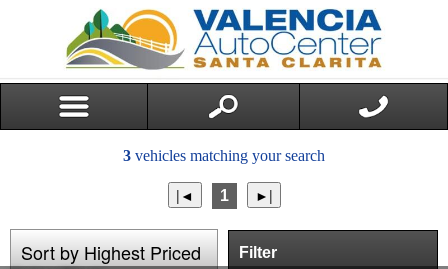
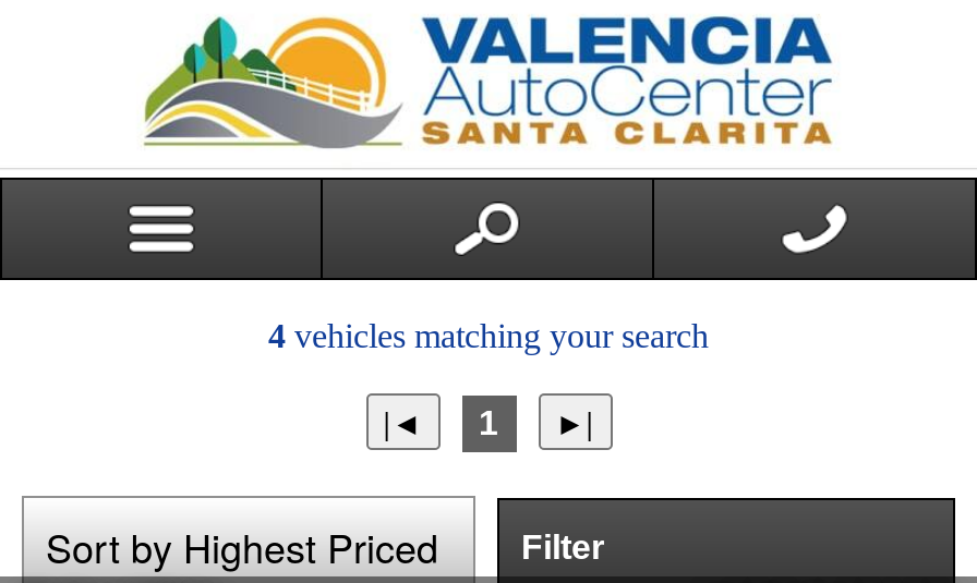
- 3 vehicles matching your search
+ 4 vehicles matching your search
